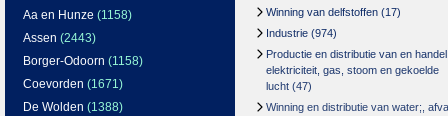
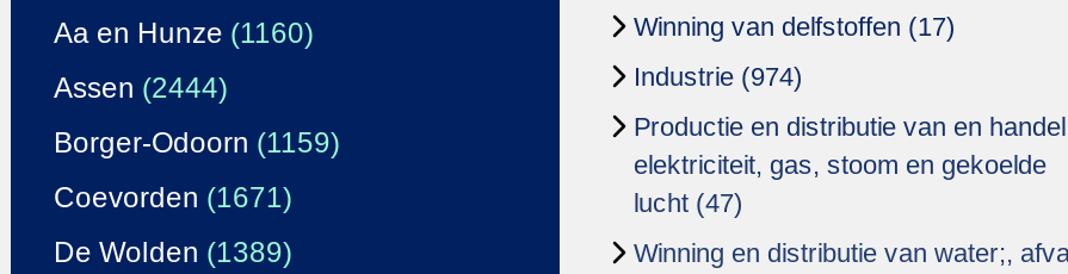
- Aa en Hunze (1158)
+ Aa en Hunze (1160)

- Assen (2443)
+ Assen (2444)

- Borger-Odoorn (1158)
+ Borger-Odoorn (1159)

- De Wolden (1388)
+ De Wolden (1389)
